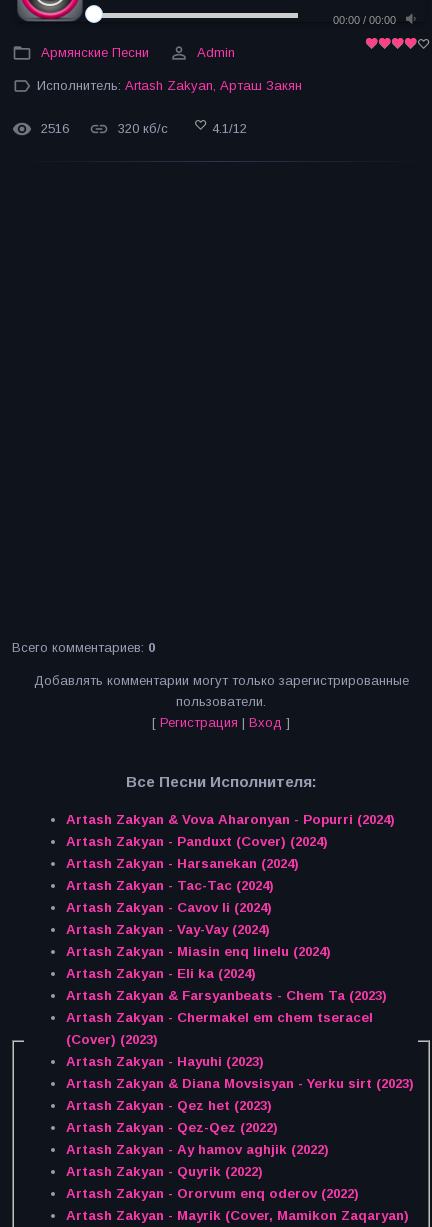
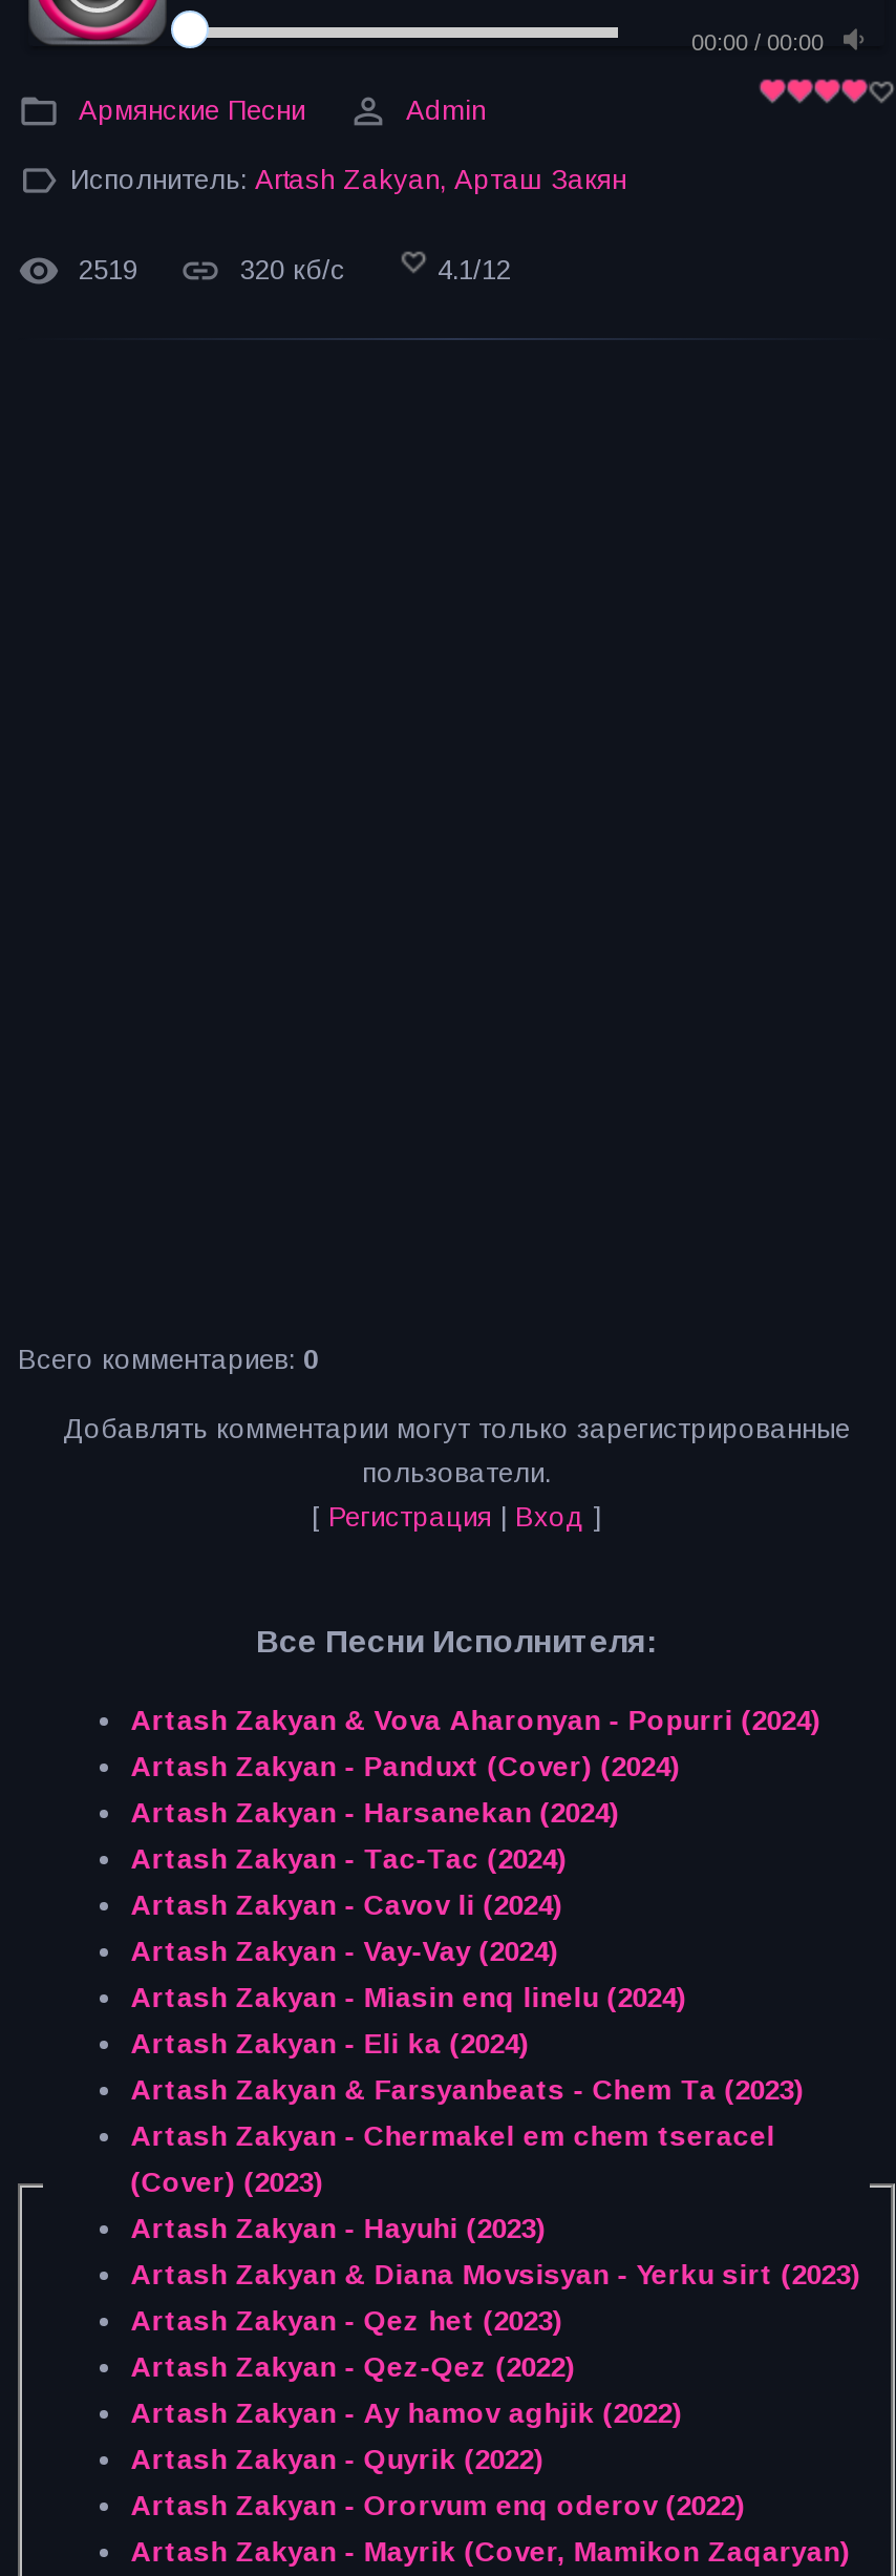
- 2516
+ 2519
